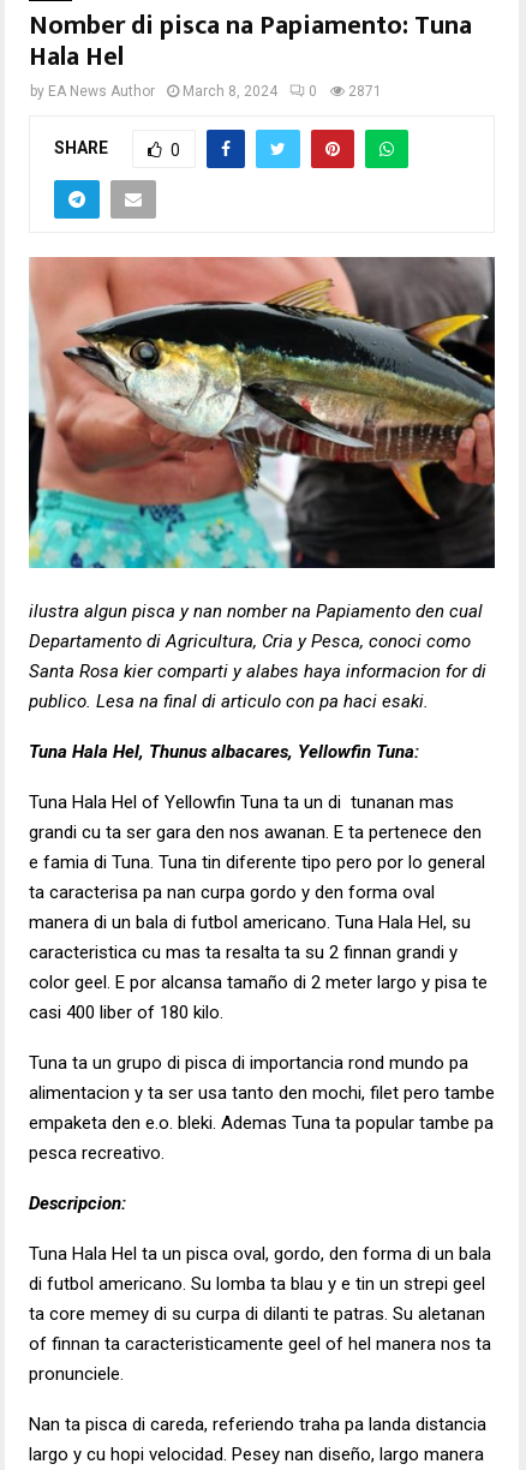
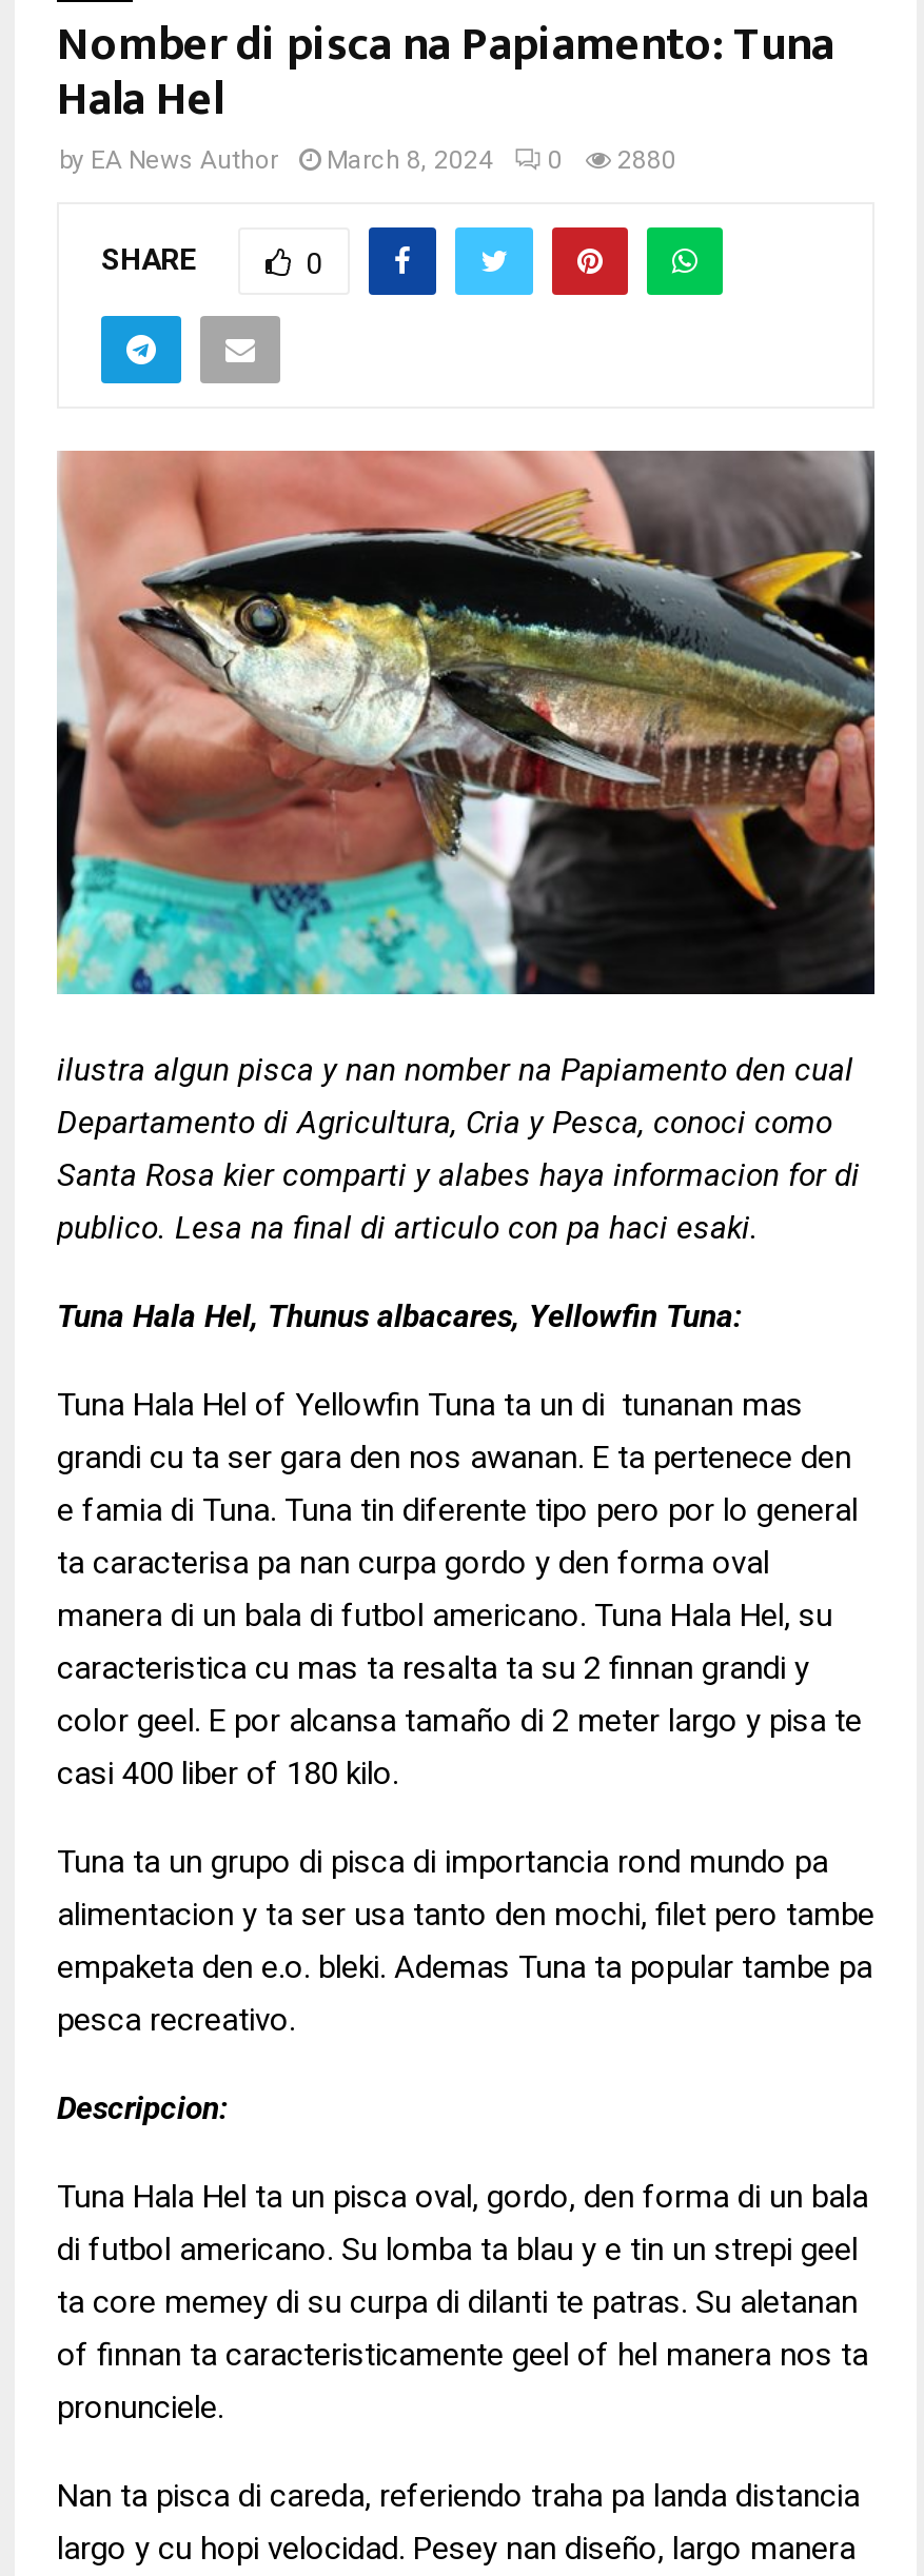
- by EA News Author March 8, 2024 0 2871
+ by EA News Author March 8, 2024 0 2880
